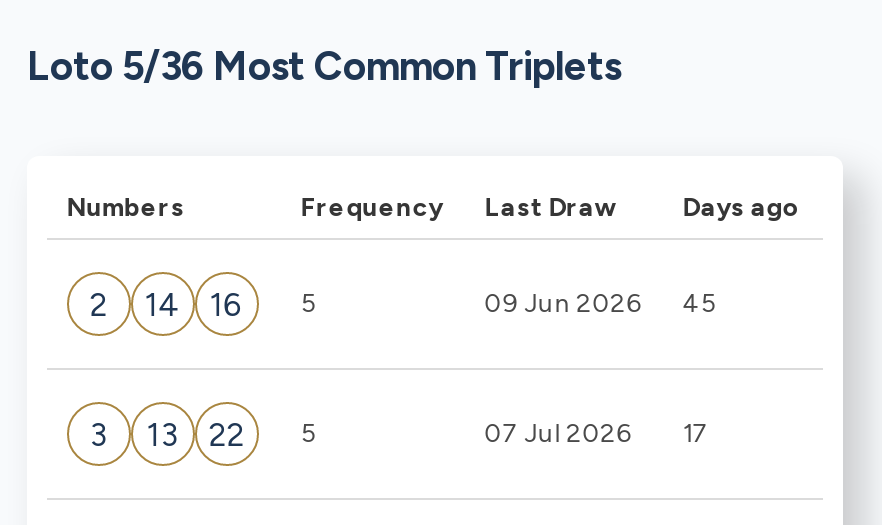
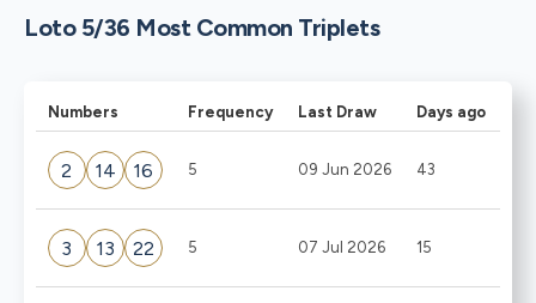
- 09 Jun 2026 45
+ 09 Jun 2026 43

- 07 Jul 2026 17
+ 07 Jul 2026 15
